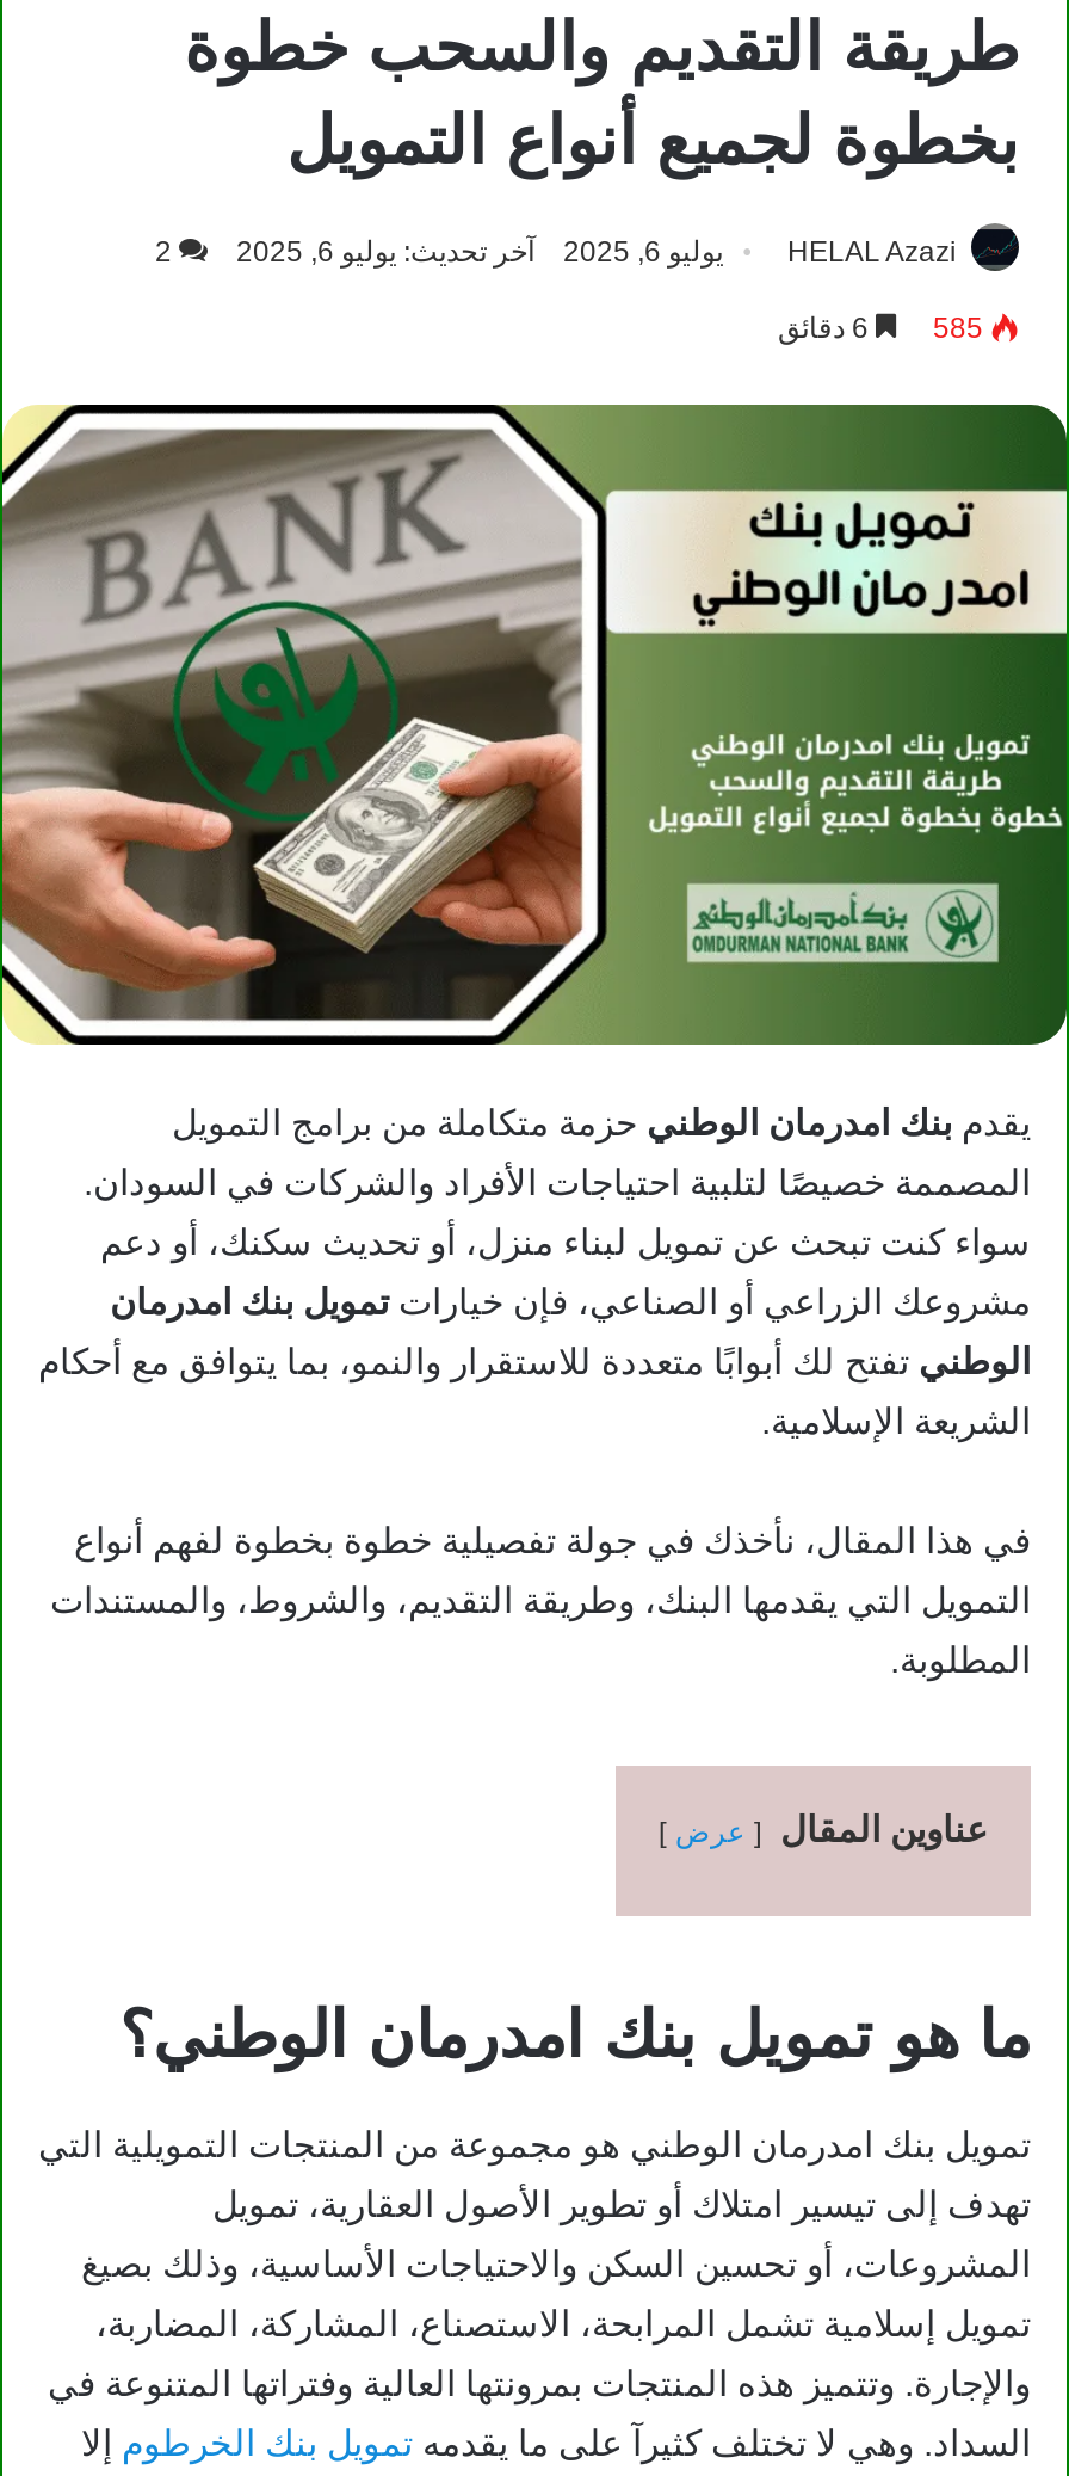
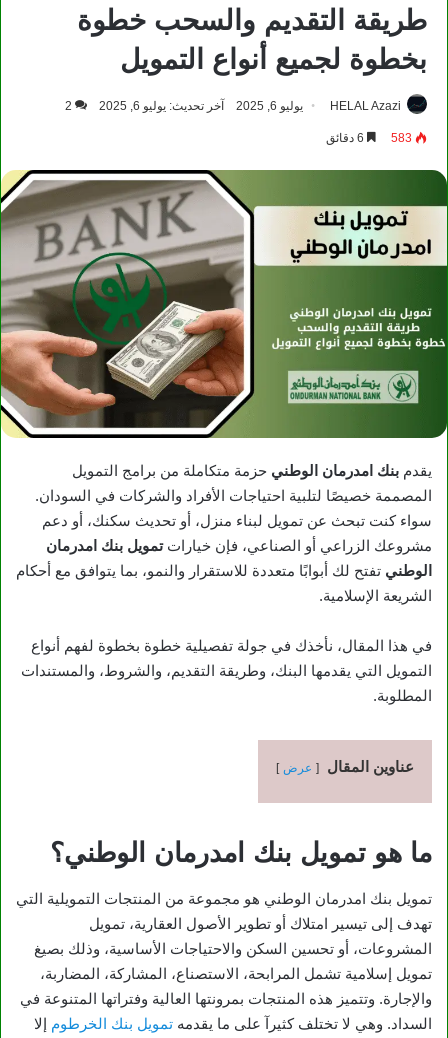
- 585
+ 583
